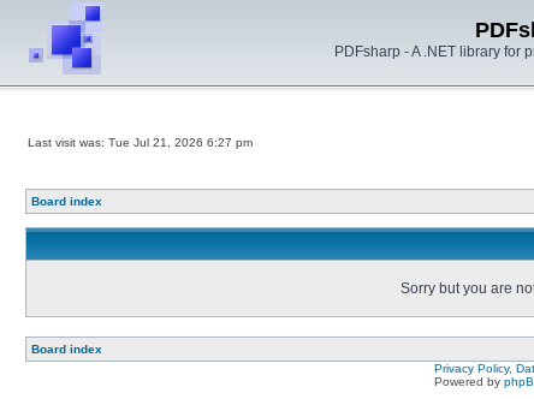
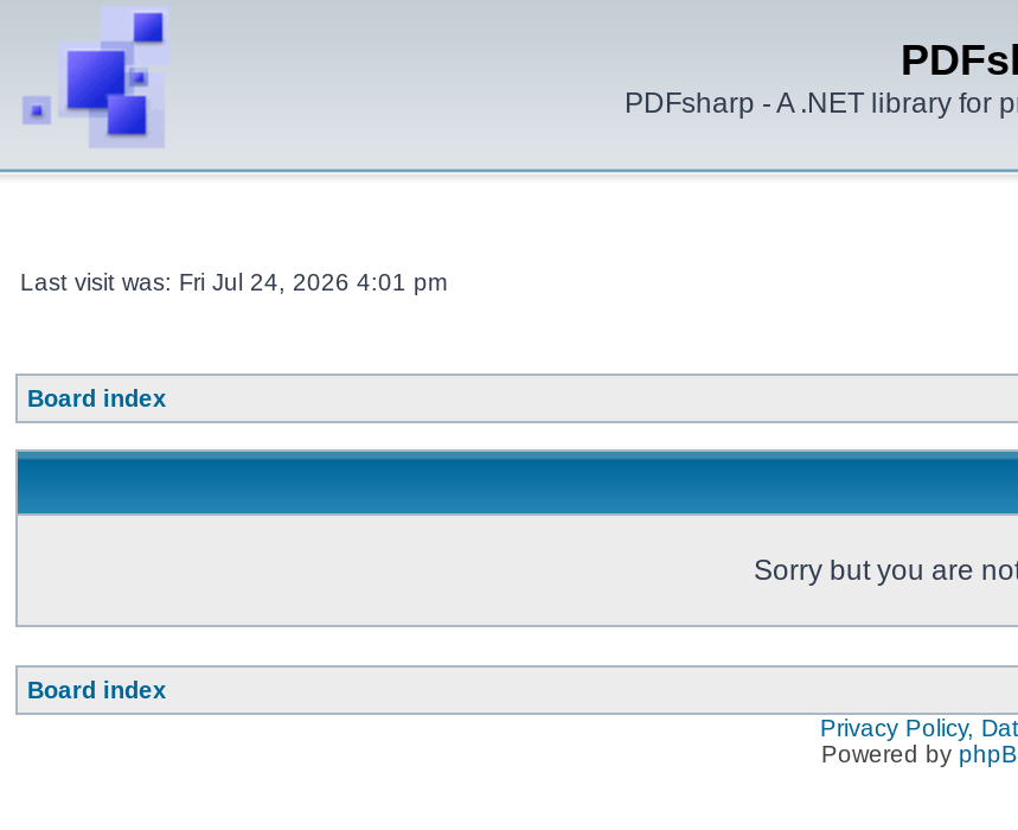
- Last visit was: Tue Jul 21, 2026 6:27 pm
+ Last visit was: Fri Jul 24, 2026 4:01 pm
